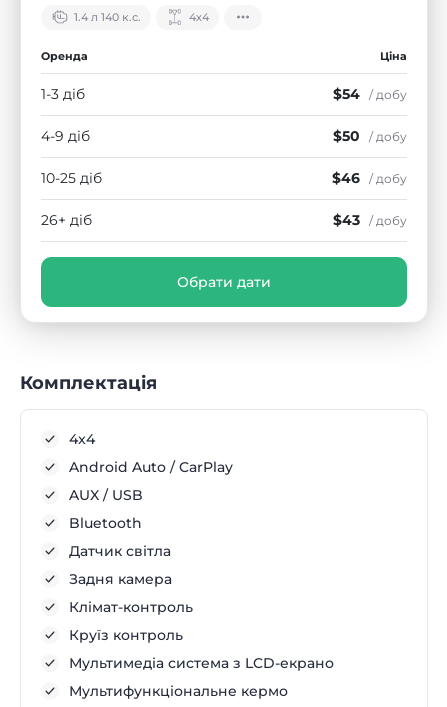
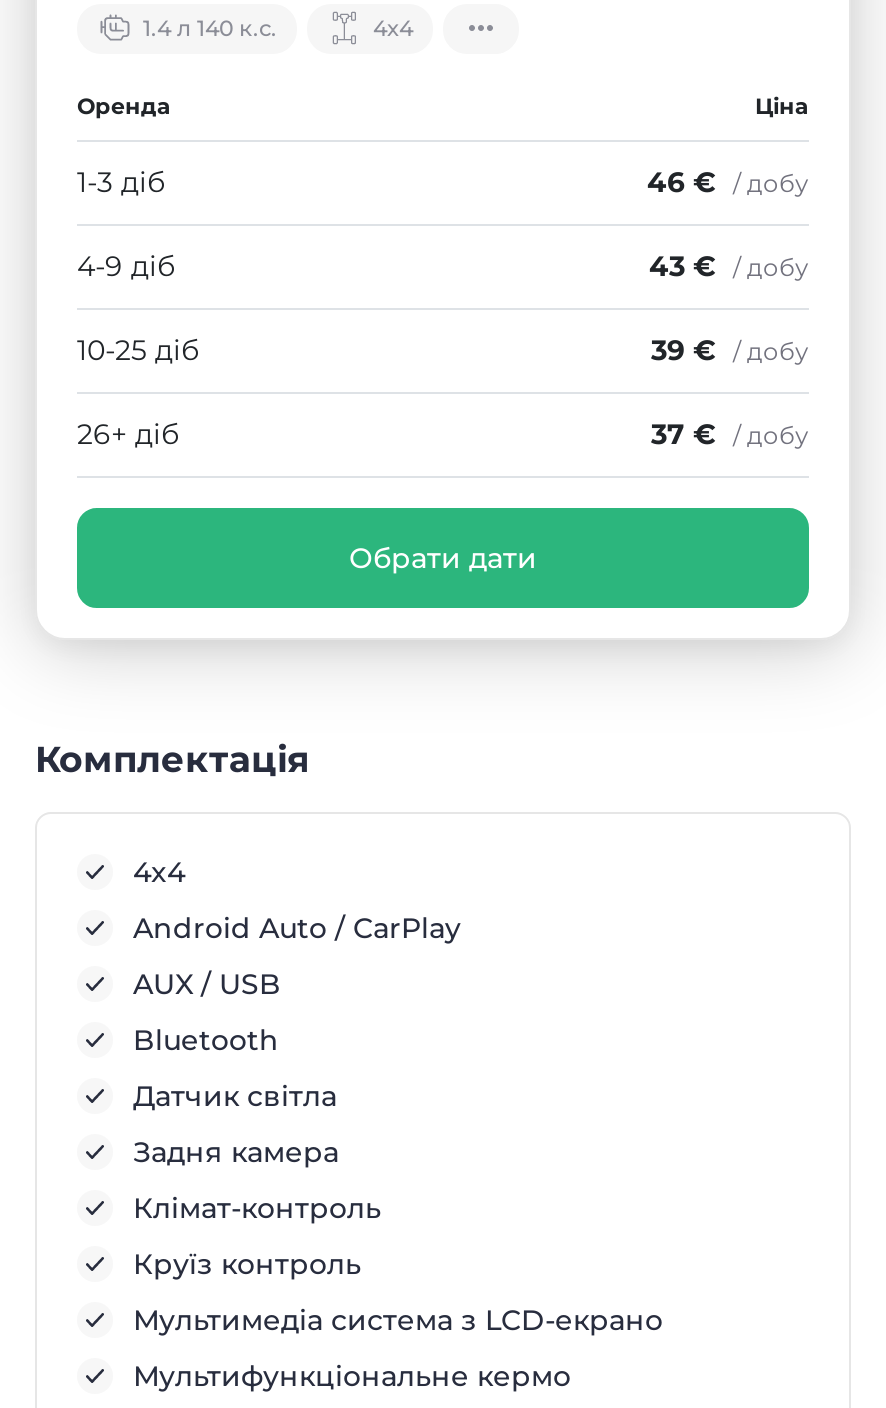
- $54 / добу
+ 46 € / добу

- $50 / добу
+ 43 € / добу

- $46 / добу
+ 39 € / добу

- $43 / добу
+ 37 € / добу
